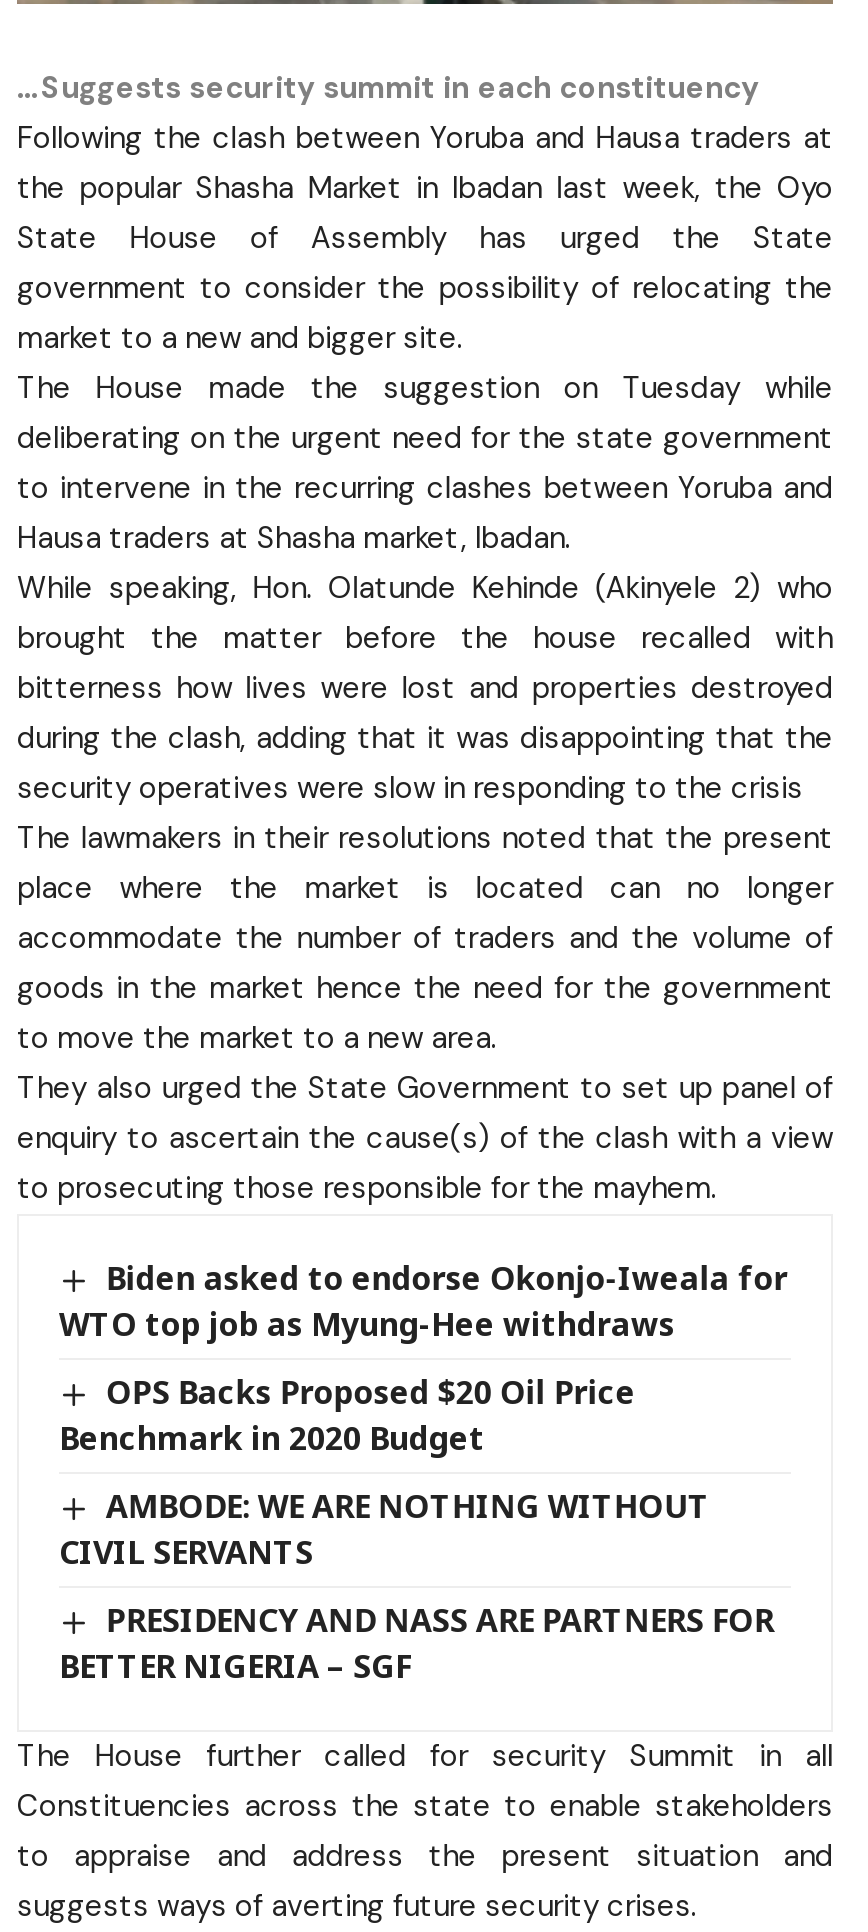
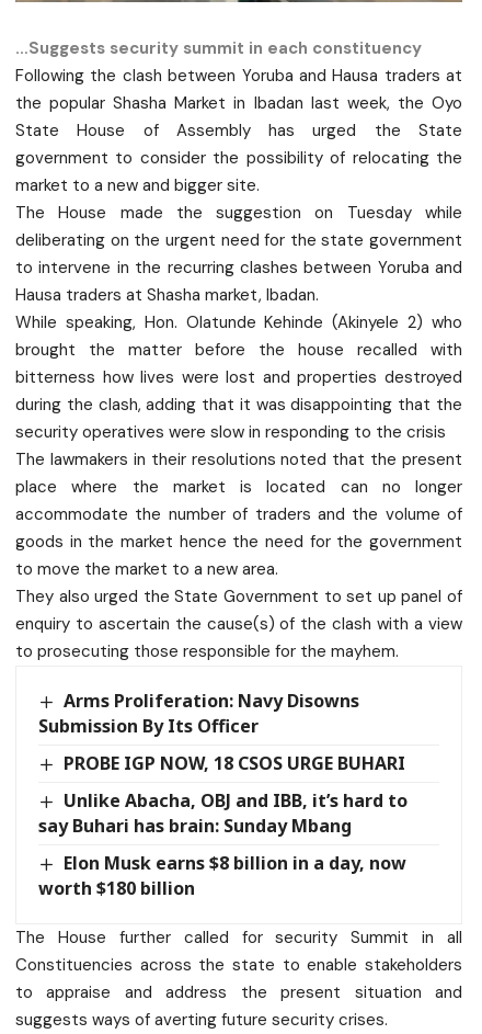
- Biden asked to endorse Okonjo-Iweala for
- WTO top job as Myung-Hee withdraws
+ Arms Proliferation: Navy Disowns
+ Submission By Its Officer

- OPS Backs Proposed $20 Oil Price
- Benchmark in 2020 Budget
+ PROBE IGP NOW, 18 CSOS URGE BUHARI

- AMBODE: WE ARE NOTHING WITHOUT
- CIVIL SERVANTS
+ Unlike Abacha, OBJ and IBB, it’s hard to
+ say Buhari has brain: Sunday Mbang

- PRESIDENCY AND NASS ARE PARTNERS FOR
- BETTER NIGERIA – SGF
+ Elon Musk earns $8 billion in a day, now
+ worth $180 billion
